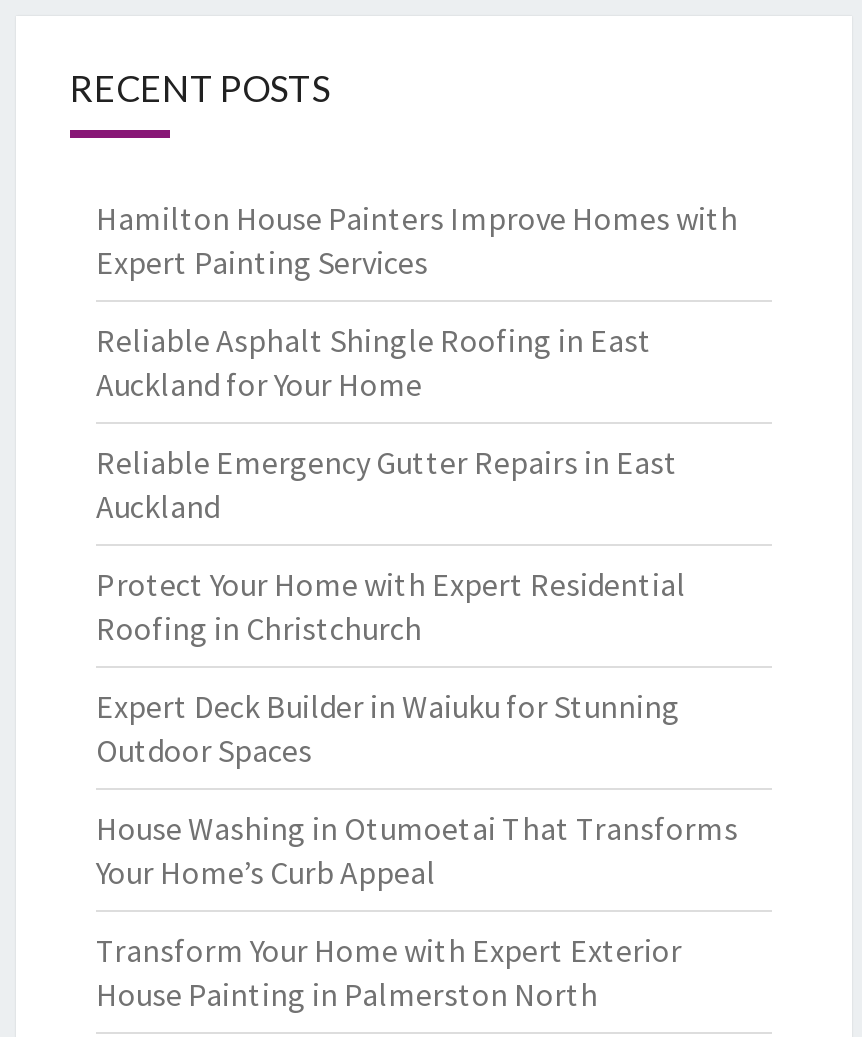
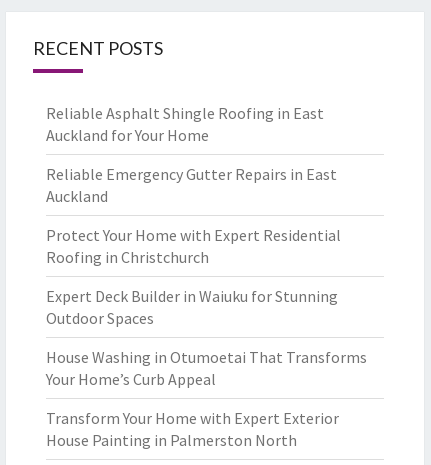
- Hamilton House Painters Improve Homes with
- Expert Painting Services
